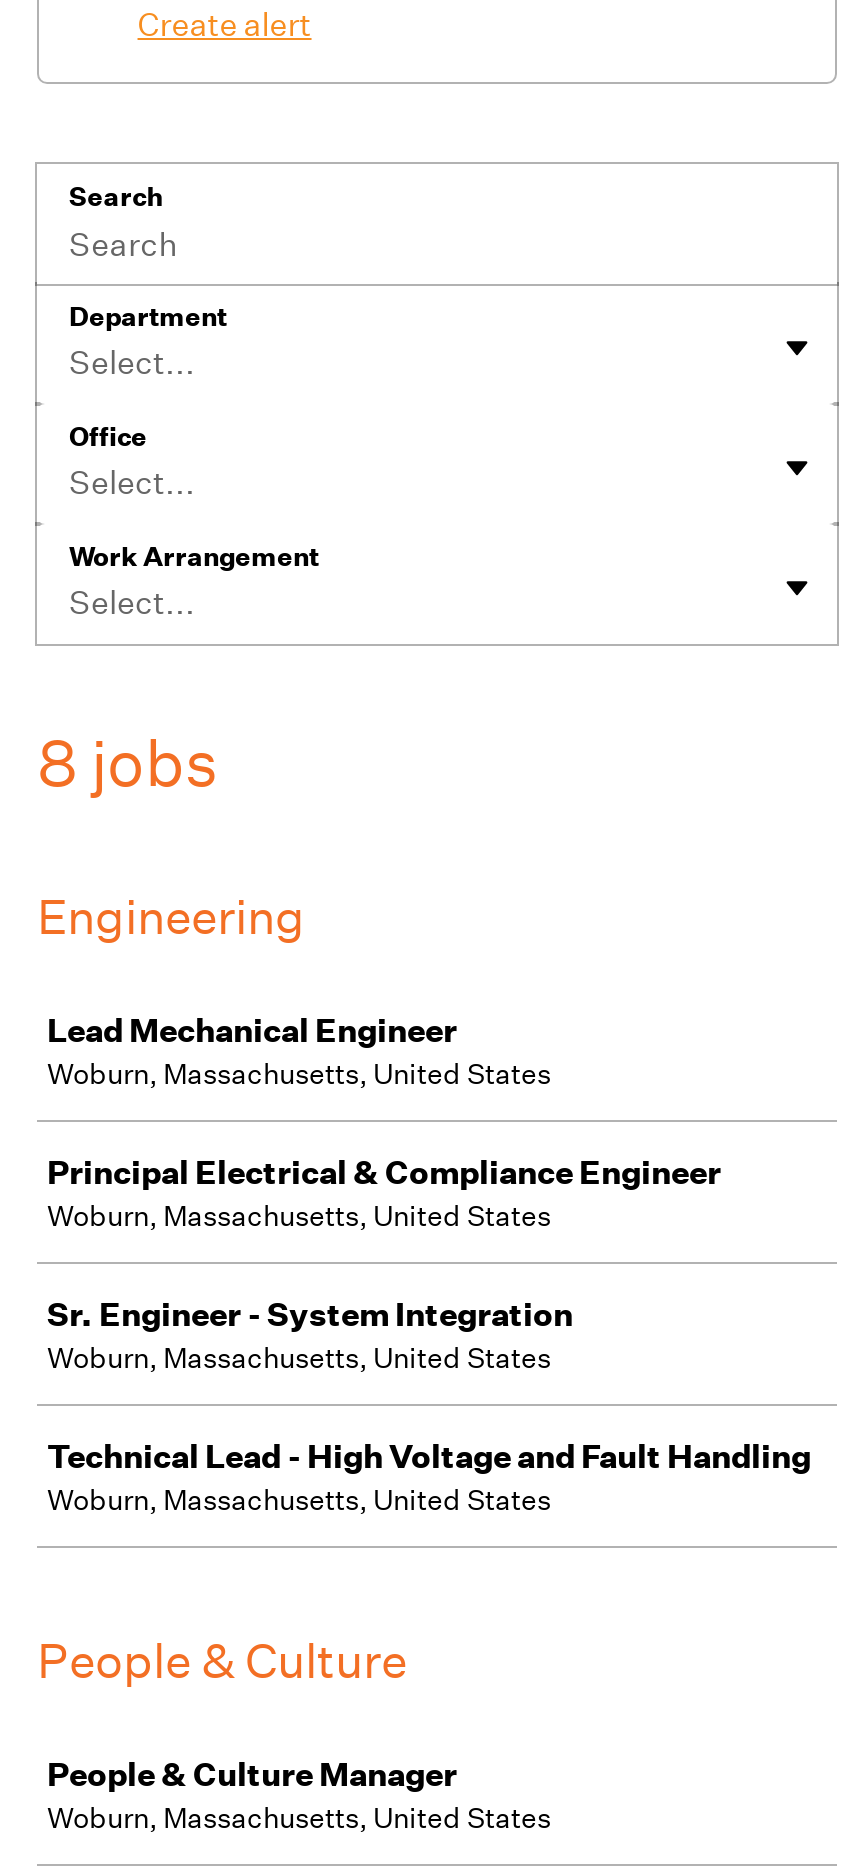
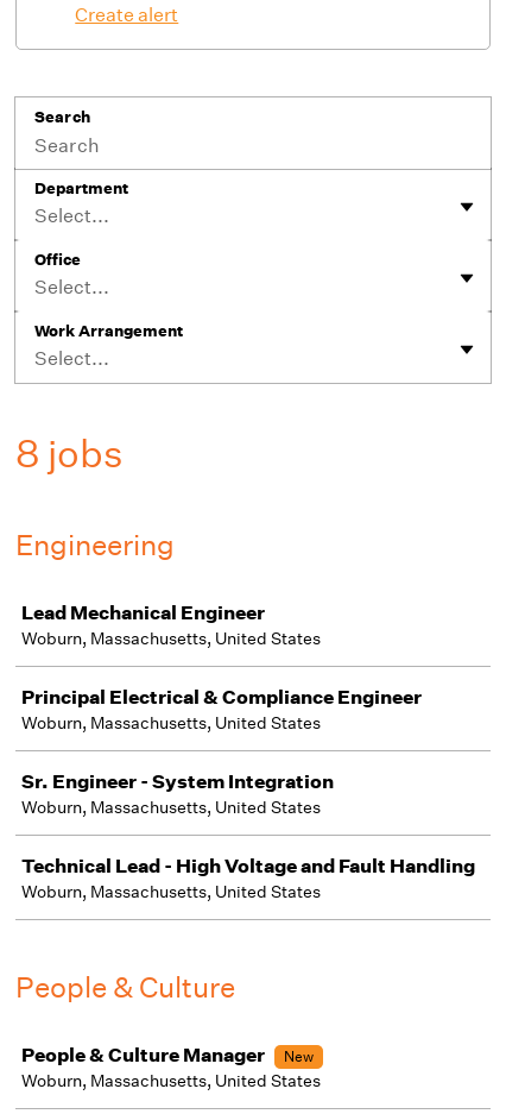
+ New
